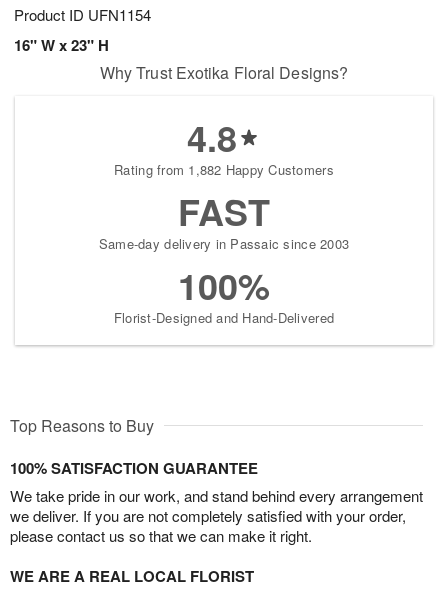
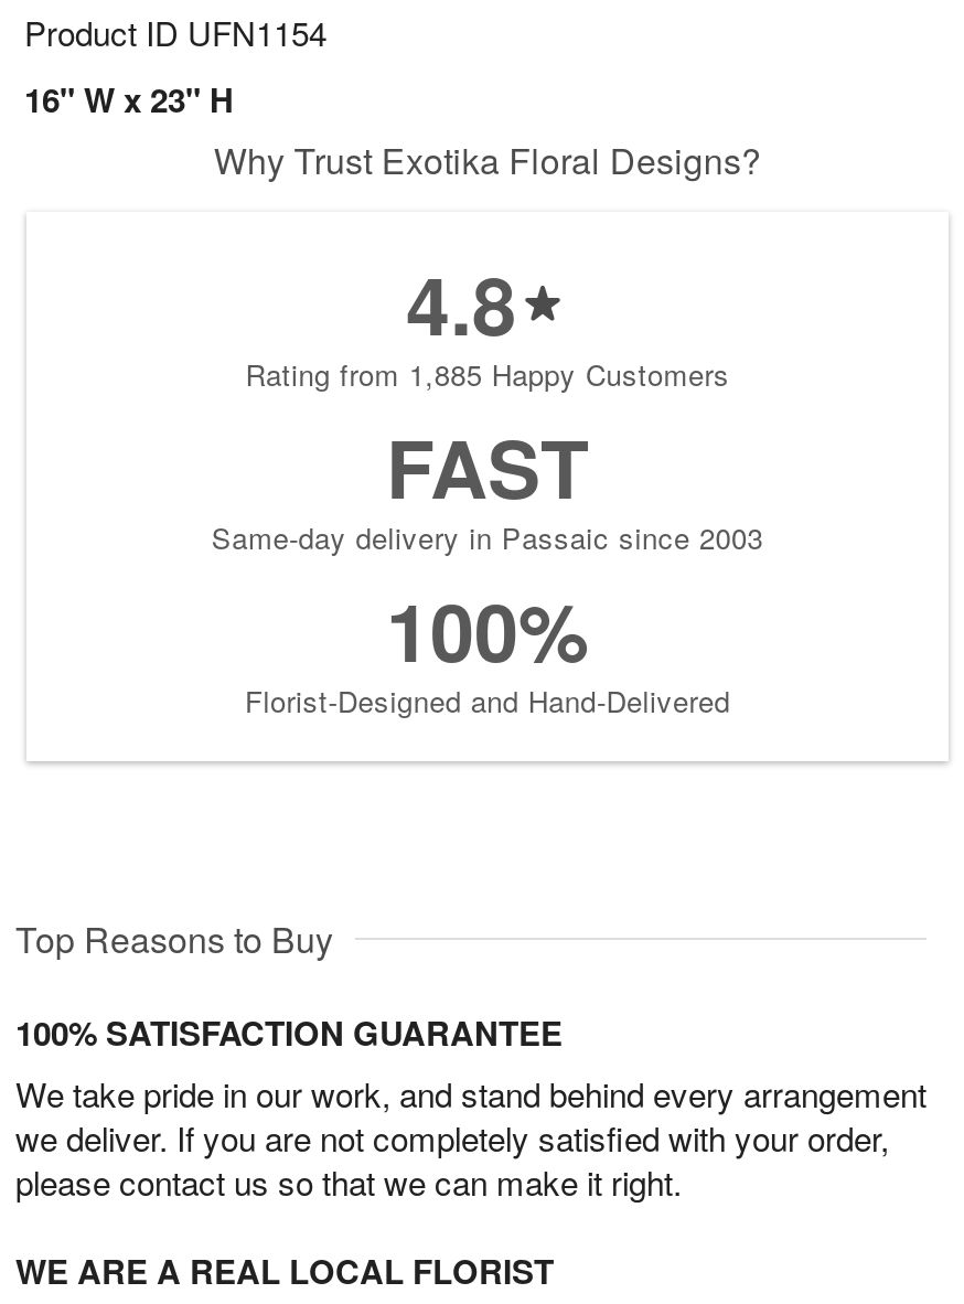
- Rating from 1,882 Happy Customers
+ Rating from 1,885 Happy Customers
